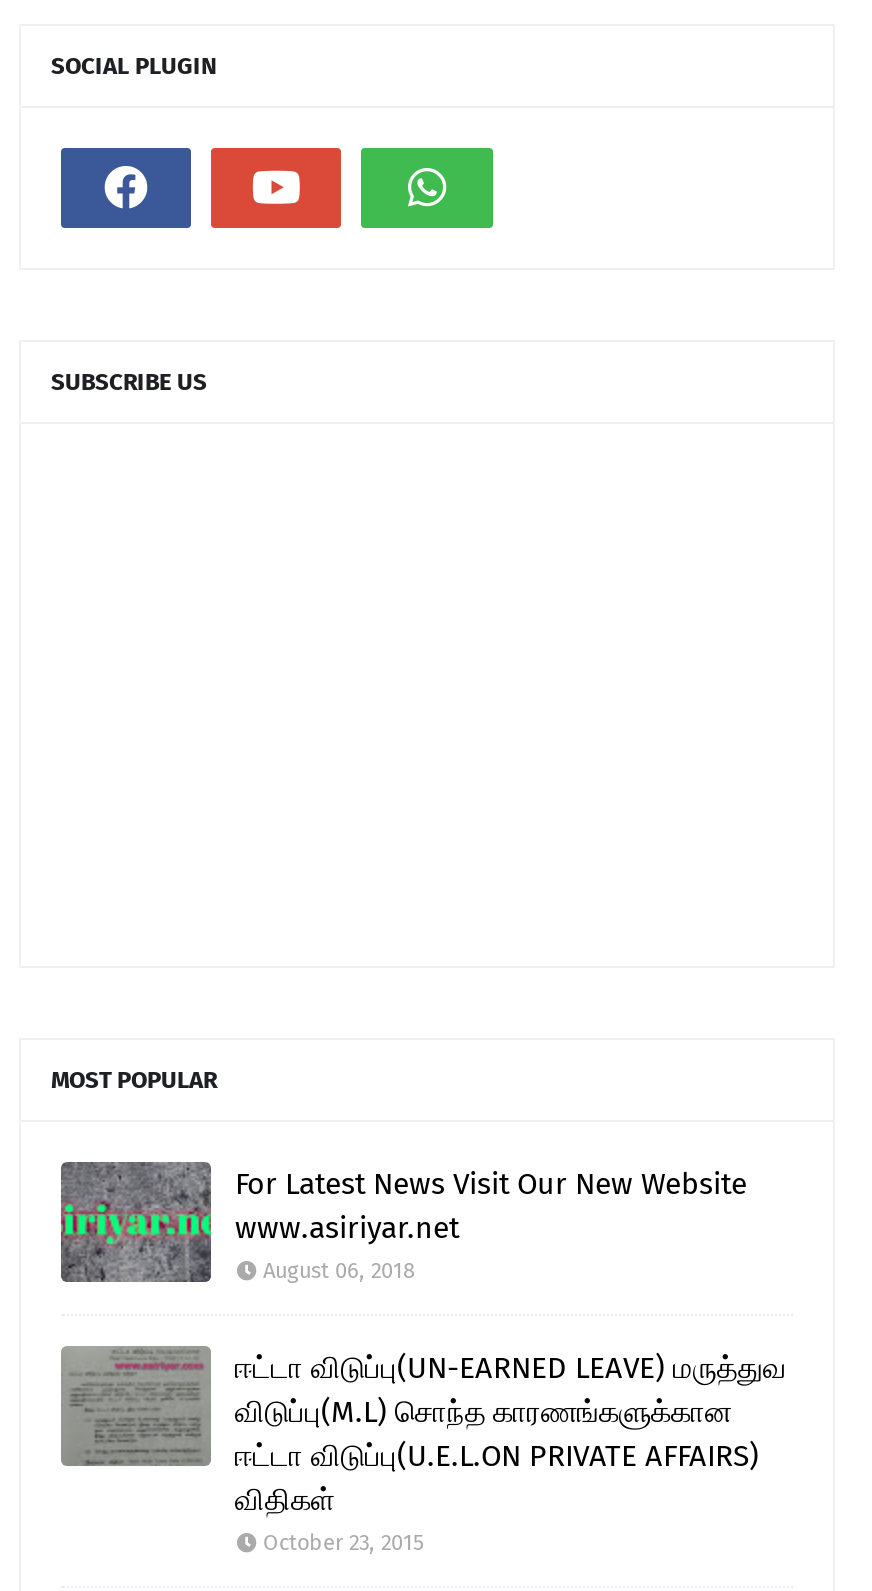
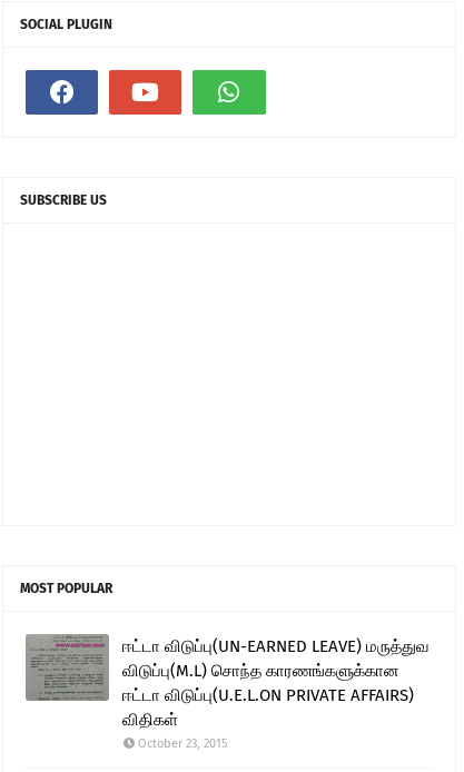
- [image]
- For Latest News Visit Our New Website
- www.asiriyar.net
- August 06, 2018
